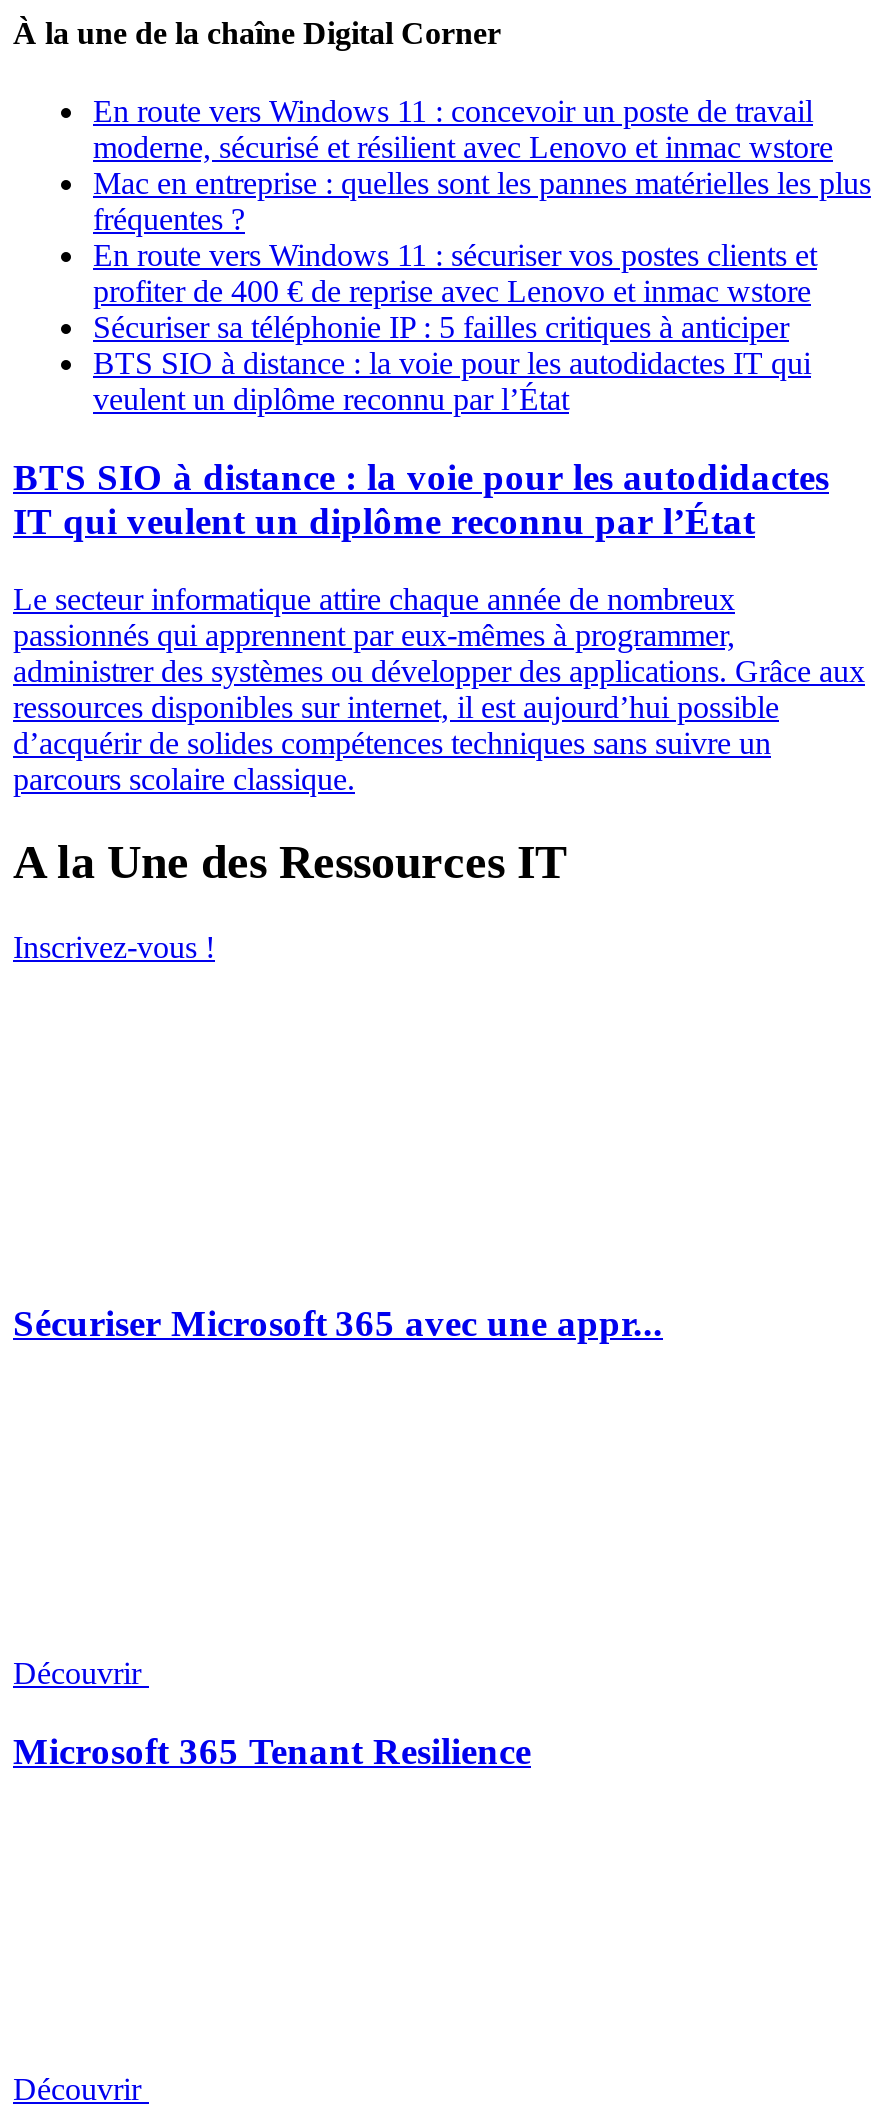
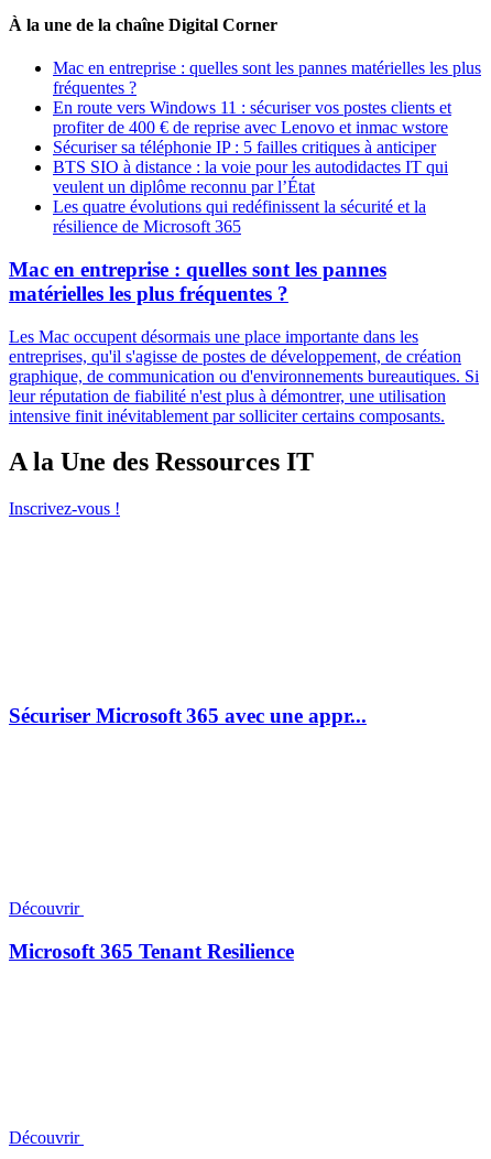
- En route vers Windows 11 : concevoir un poste de travail
- moderne, sécurisé et résilient avec Lenovo et inmac wstore

moved up: Mac en entreprise : quelles sont les pannes matérielles les plus | fréquentes ? | En route vers Windows 11 : sécuriser vos postes clients et | profiter de 400 € de reprise avec Lenovo et inmac wstore | Sécuriser sa téléphonie IP : 5 failles critiques à anticiper | BTS SIO à distance : la voie pour les autodidactes IT qui | veulent un diplôme reconnu par l’État

- BTS SIO à distance : la voie pour les autodidactes
- IT qui veulent un diplôme reconnu par l’État
- Le secteur informatique attire chaque année de nombreux
- passionnés qui apprennent par eux-mêmes à programmer,
- administrer des systèmes ou développer des applications. Grâce aux
- ressources disponibles sur internet, il est aujourd’hui possible
- d’acquérir de solides compétences techniques sans suivre un
- parcours scolaire classique.
+ Les quatre évolutions qui redéfinissent la sécurité et la
+ résilience de Microsoft 365
+ Mac en entreprise : quelles sont les pannes
+ matérielles les plus fréquentes ?
+ Les Mac occupent désormais une place importante dans les
+ entreprises, qu'il s'agisse de postes de développement, de création
+ graphique, de communication ou d'environnements bureautiques. Si
+ leur réputation de fiabilité n'est plus à démontrer, une utilisation
+ intensive finit inévitablement par solliciter certains composants.
